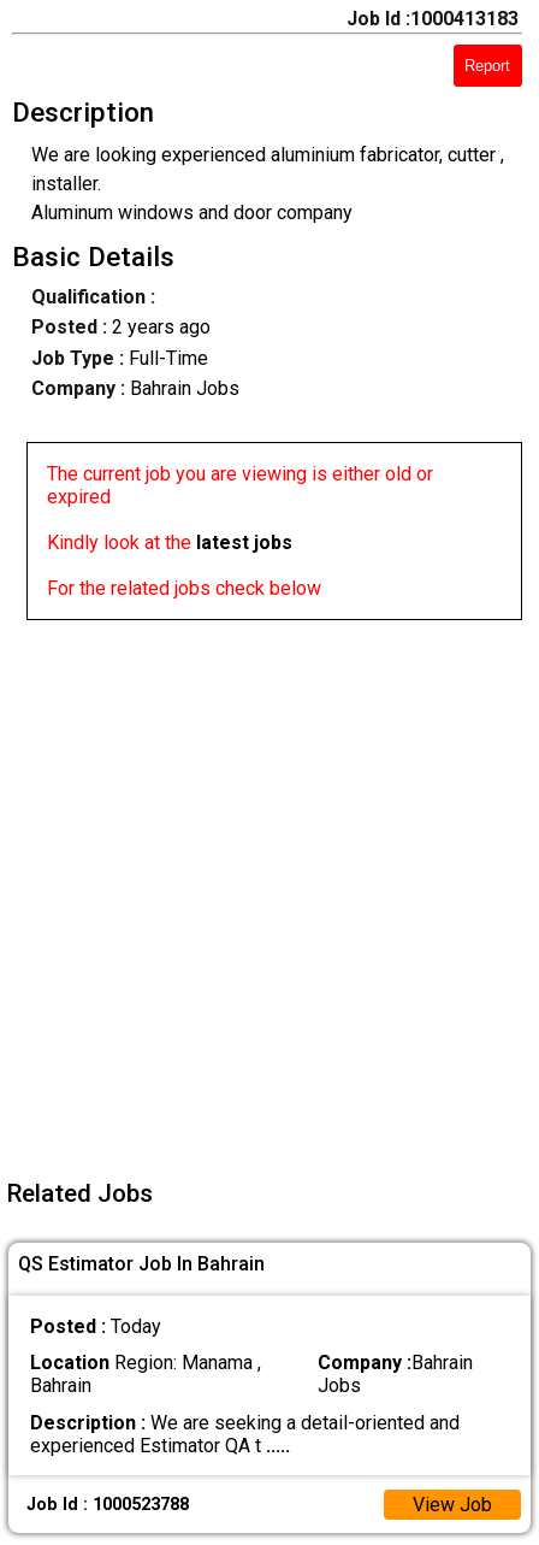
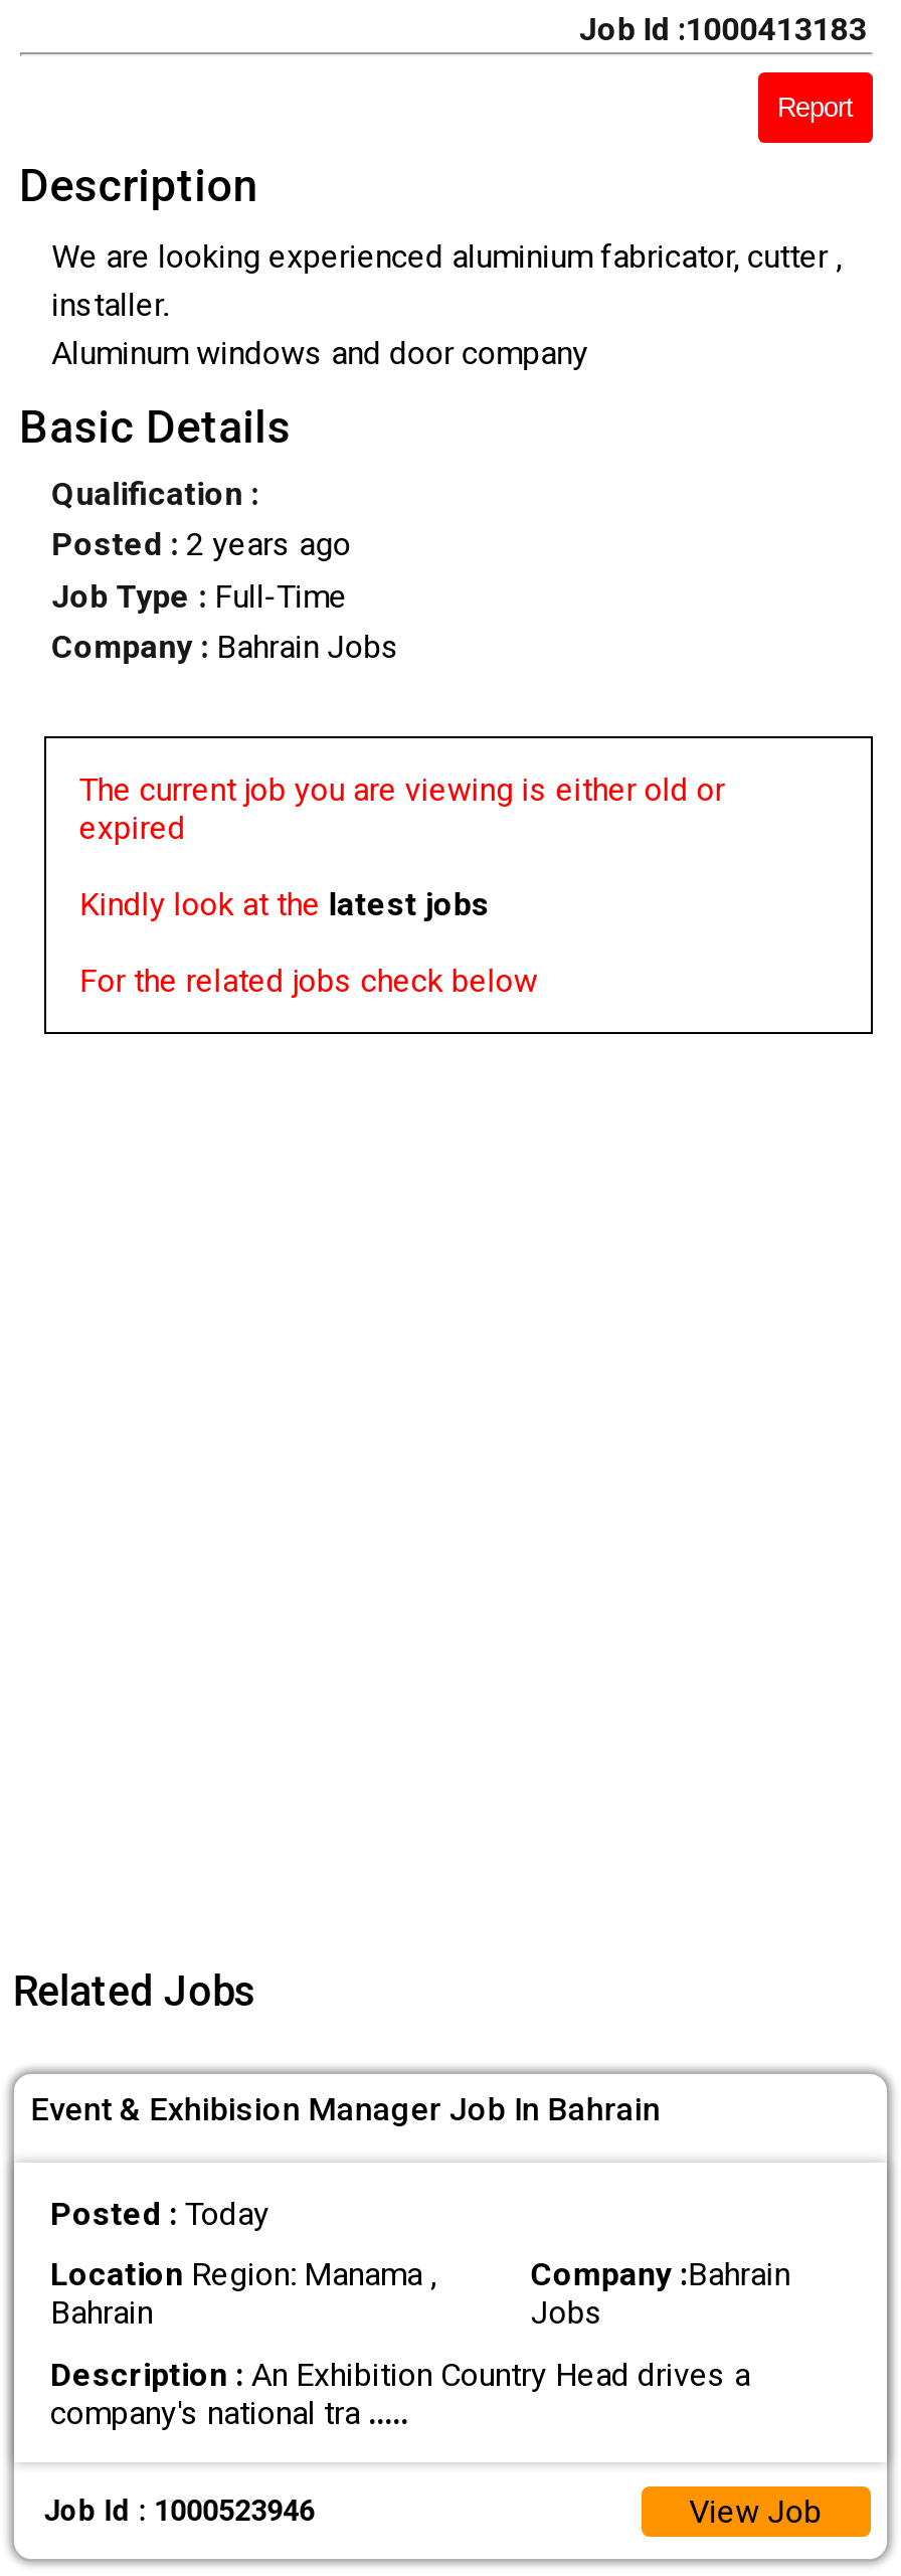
- QS Estimator Job In Bahrain
+ Event & Exhibision Manager Job In Bahrain

- Description : We are seeking a detail-oriented and
- experienced Estimator QA t.....
+ Description : An Exhibition Country Head drives a
+ company's national tra.....

- Job Id : 1000523788
+ Job Id : 1000523946
